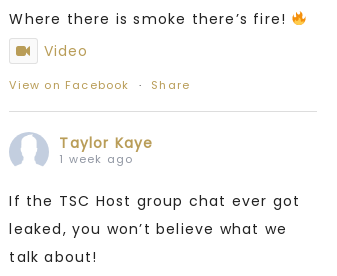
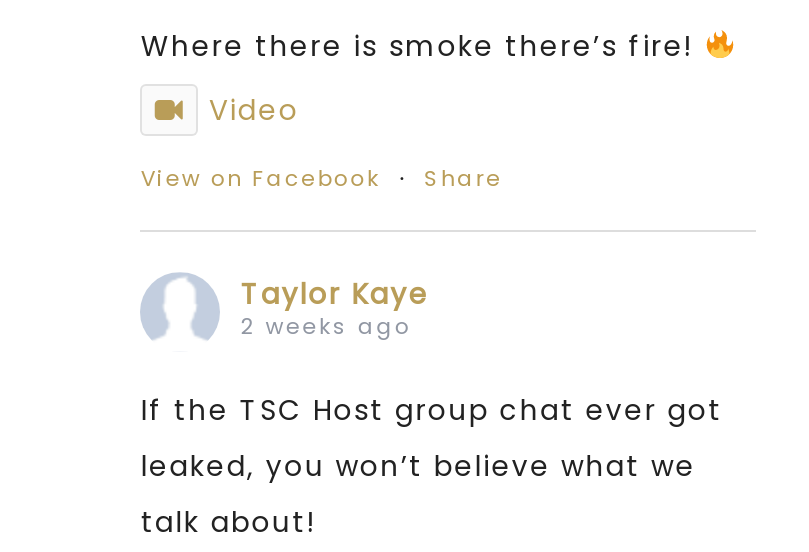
- 1 week ago
+ 2 weeks ago
